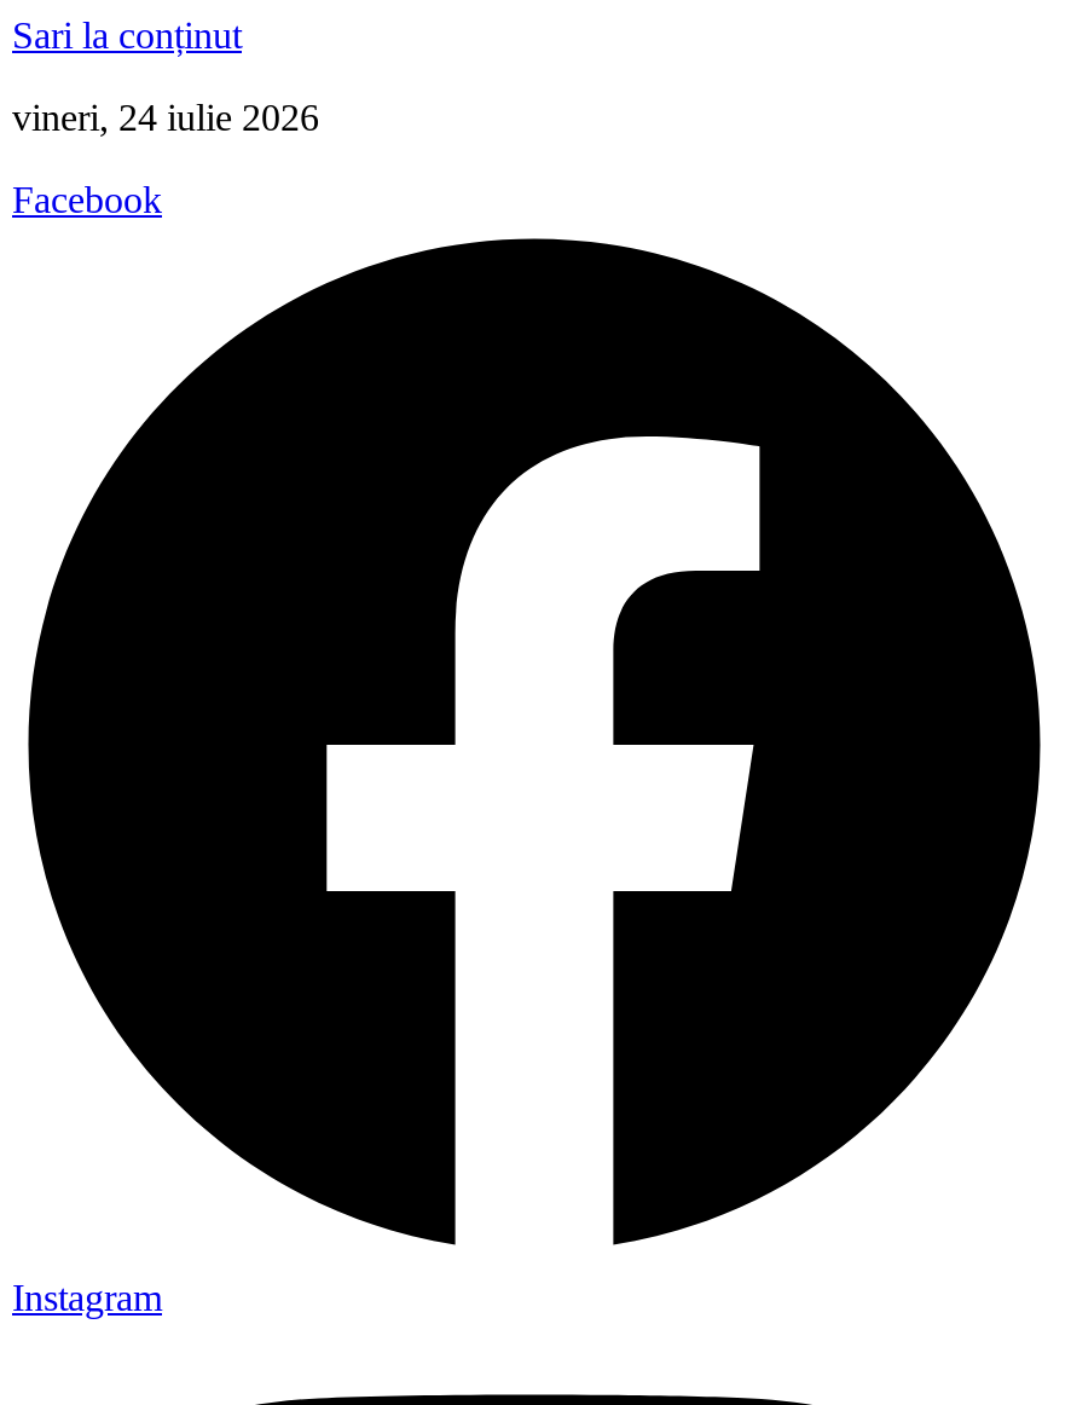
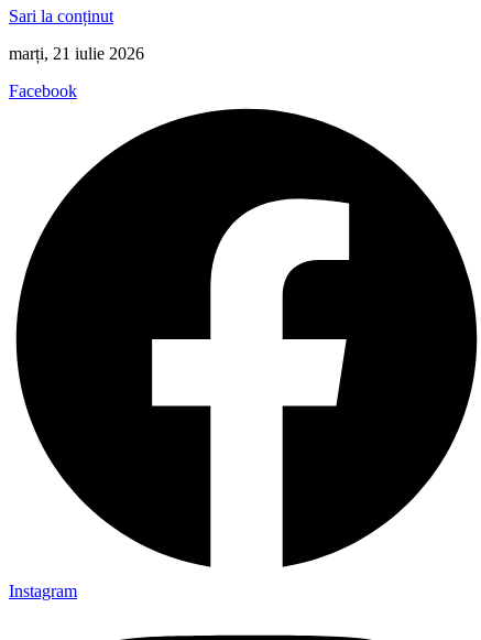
- vineri, 24 iulie 2026
+ marți, 21 iulie 2026
